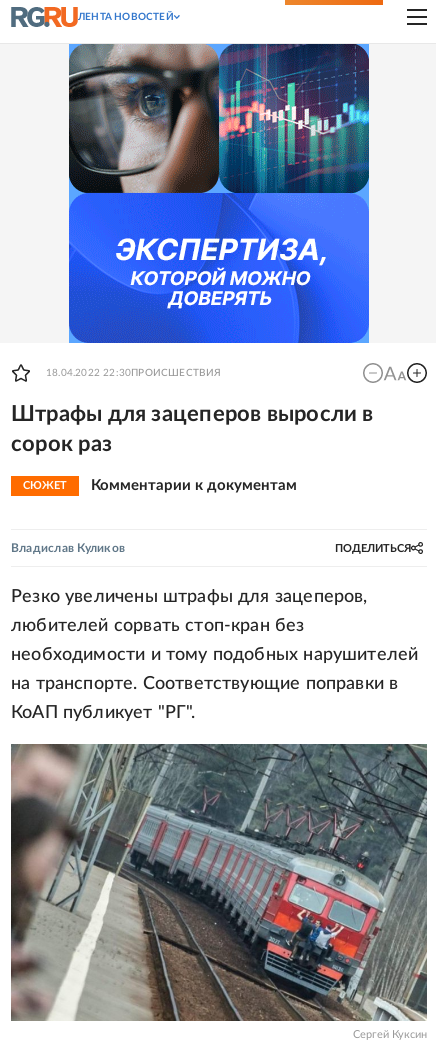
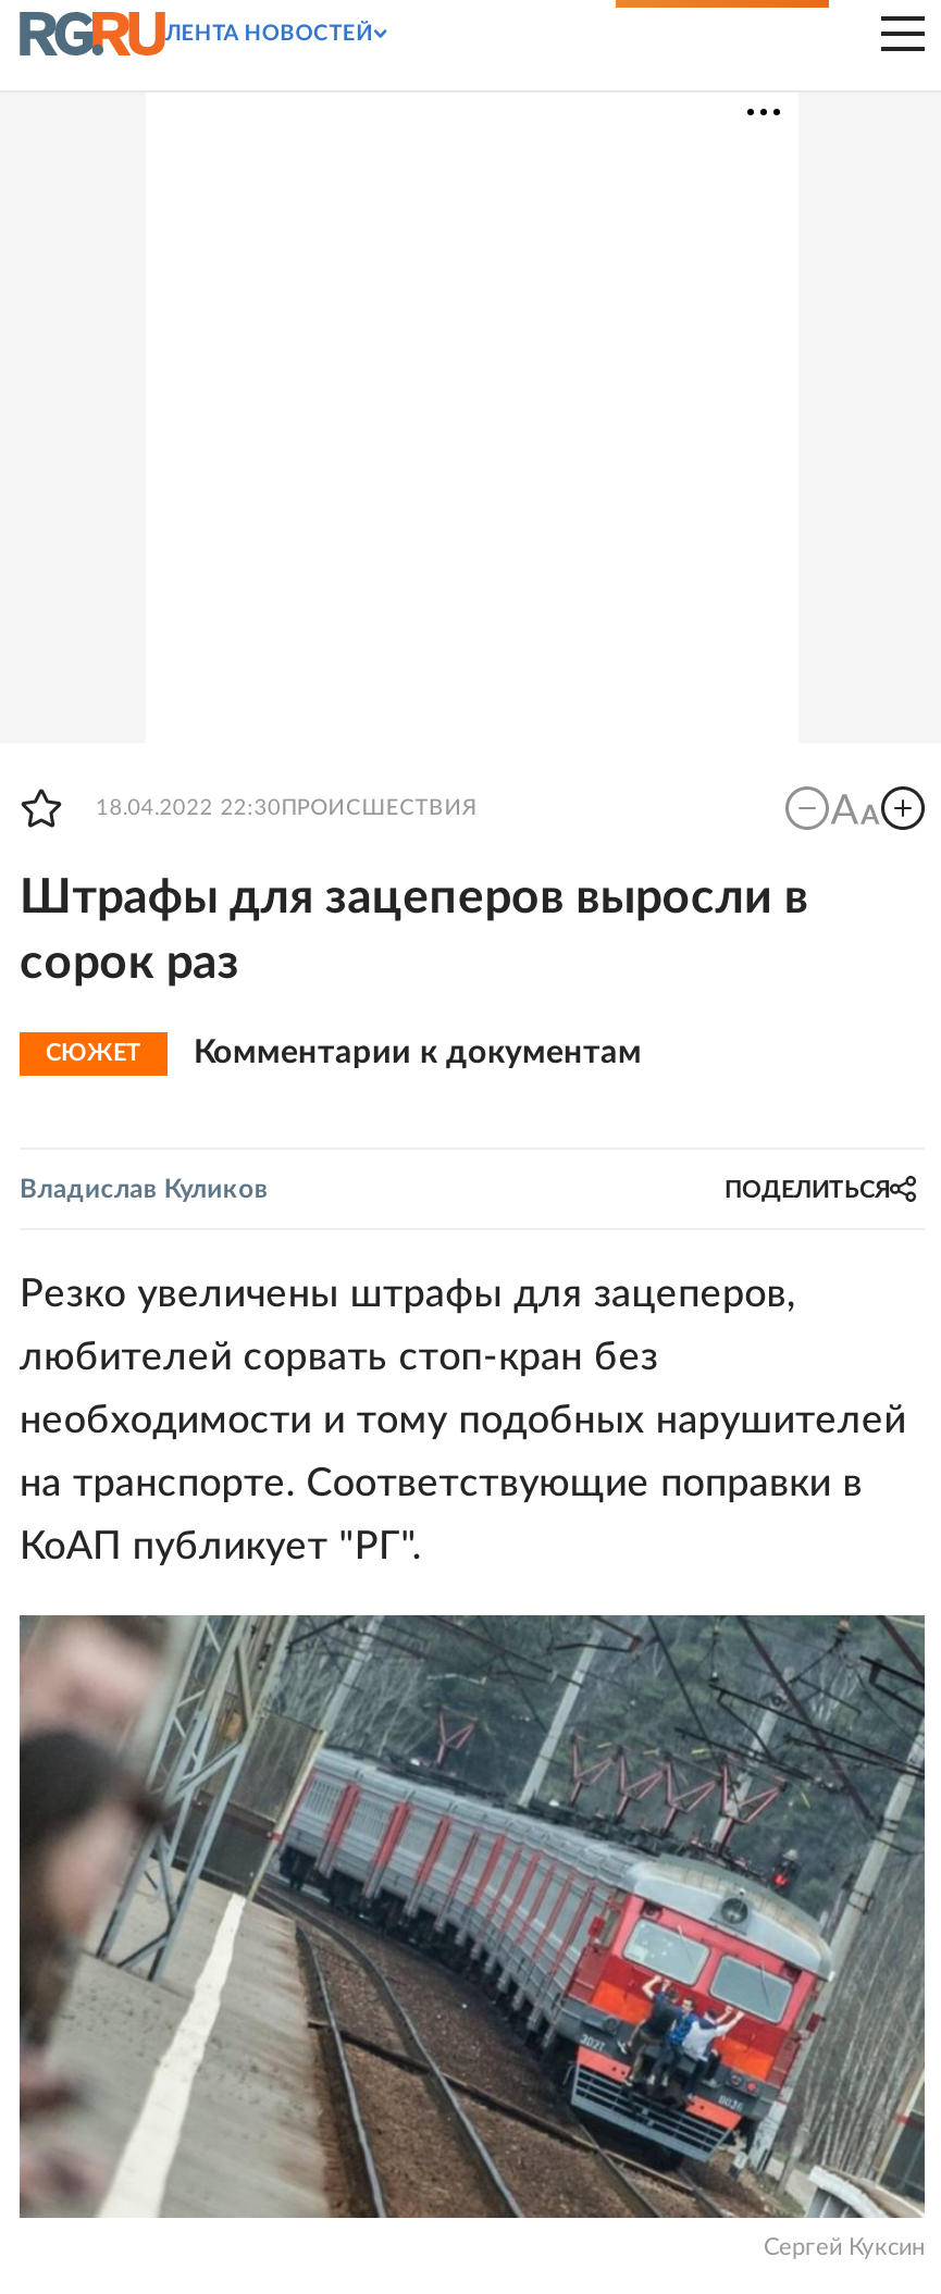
- [image]
